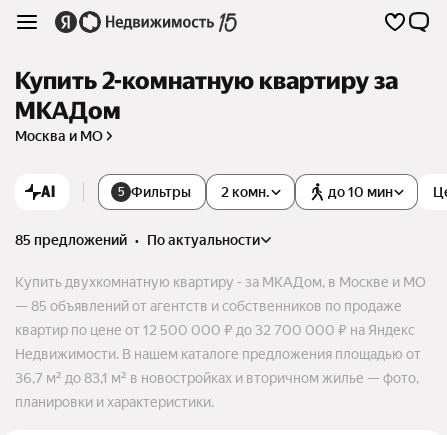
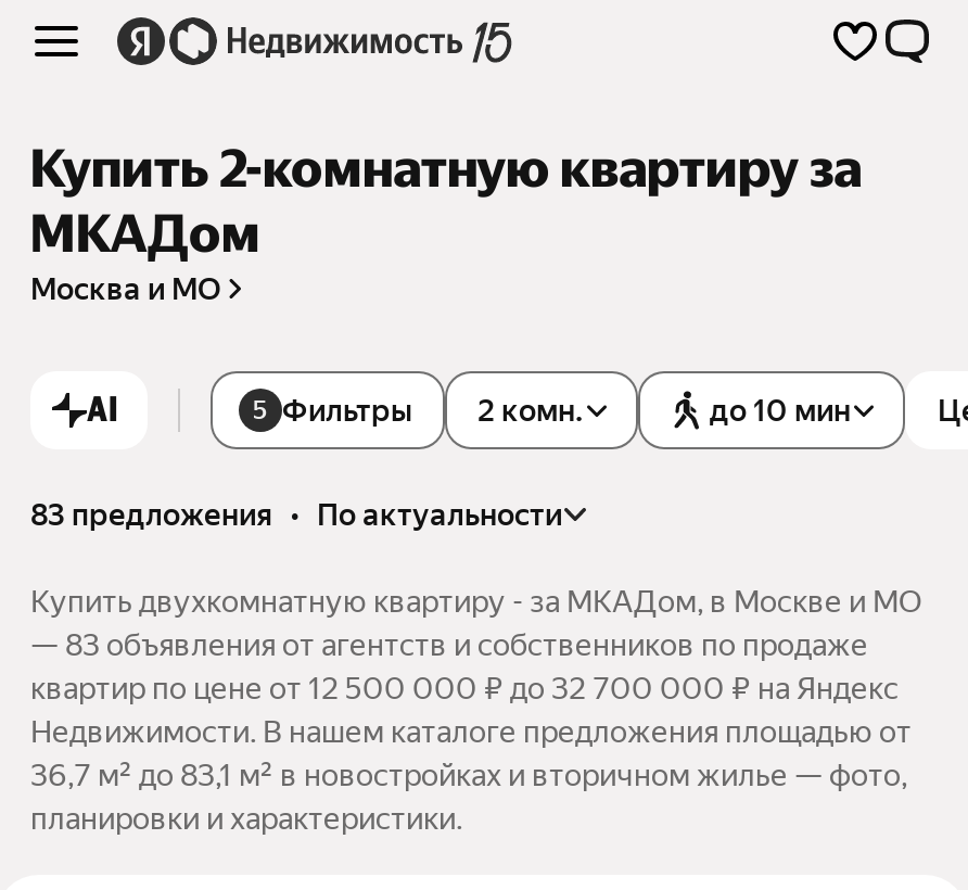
- 85 предложений • по актуальности
+ 83 предложения • по актуальности

- — 85 объявлений от агентств и собственников по продаже
+ — 83 объявления от агентств и собственников по продаже
